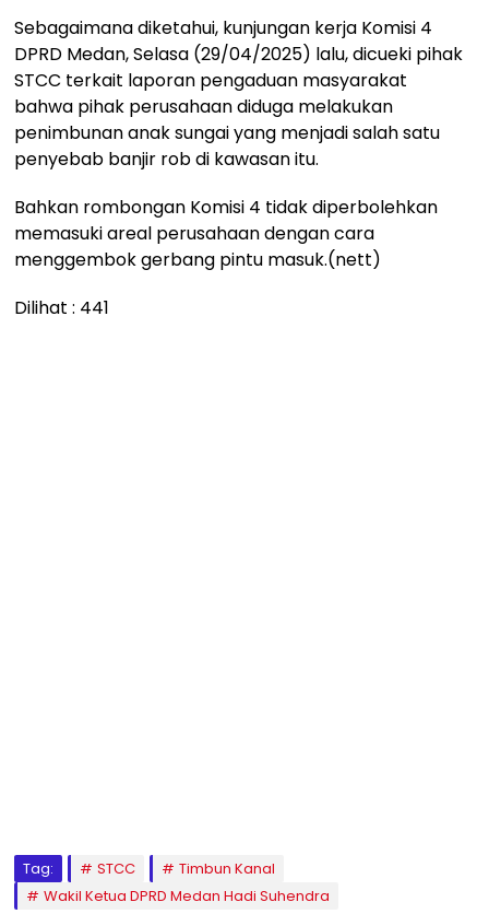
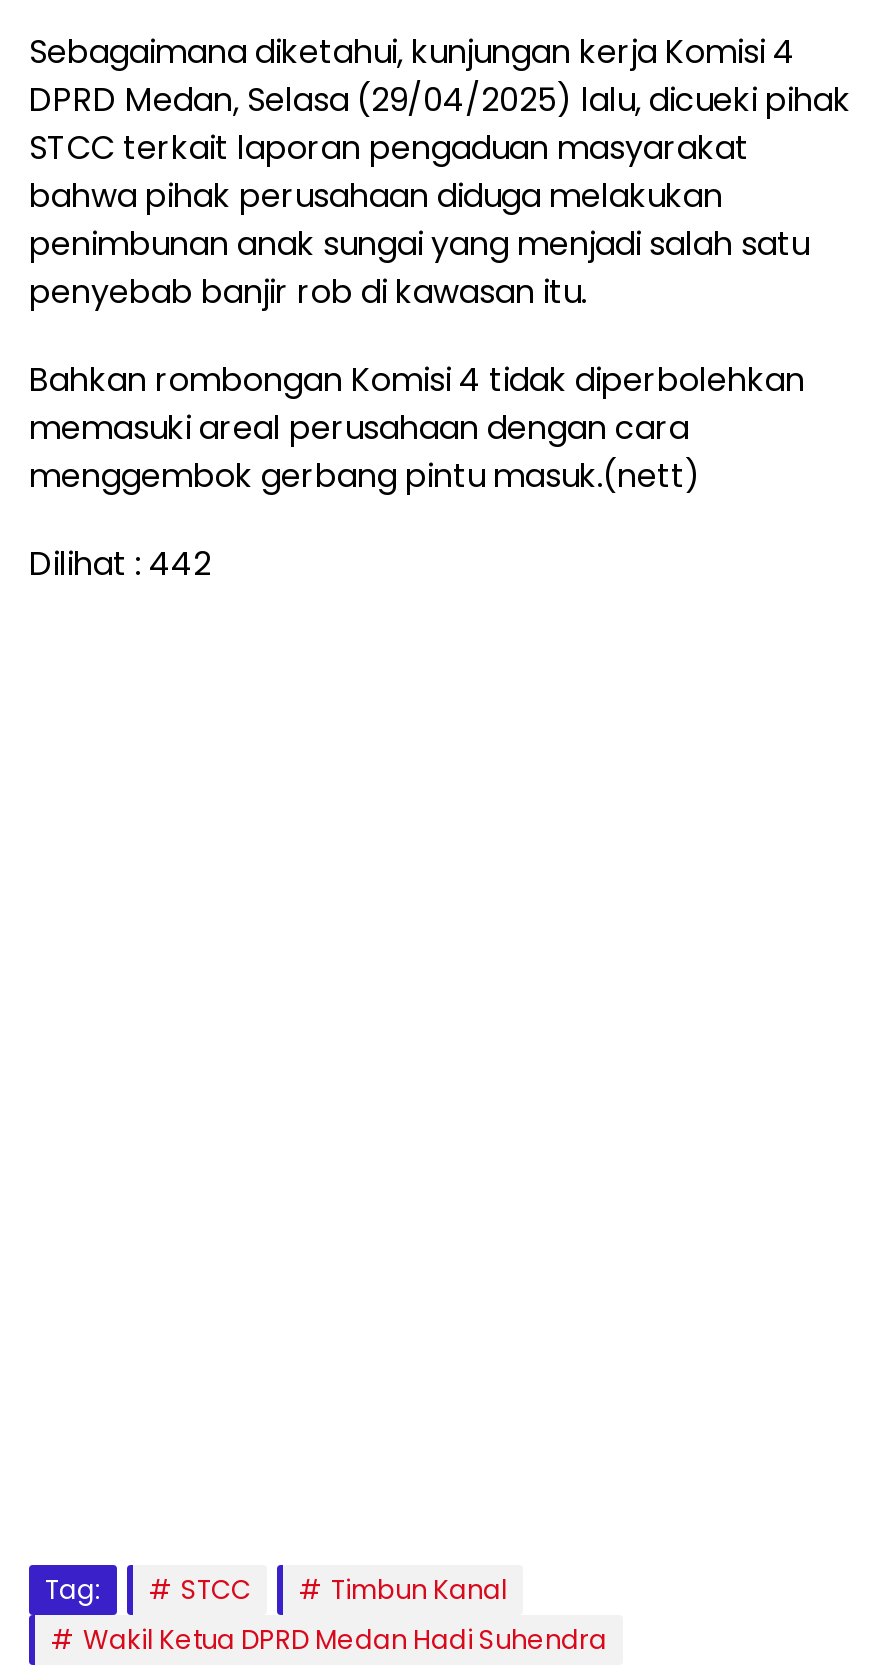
- Dilihat : 441
+ Dilihat : 442
